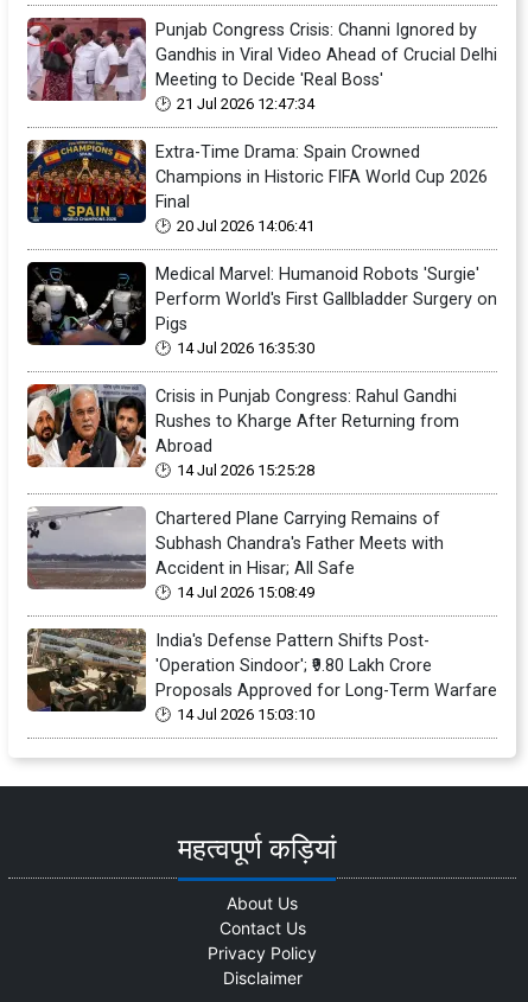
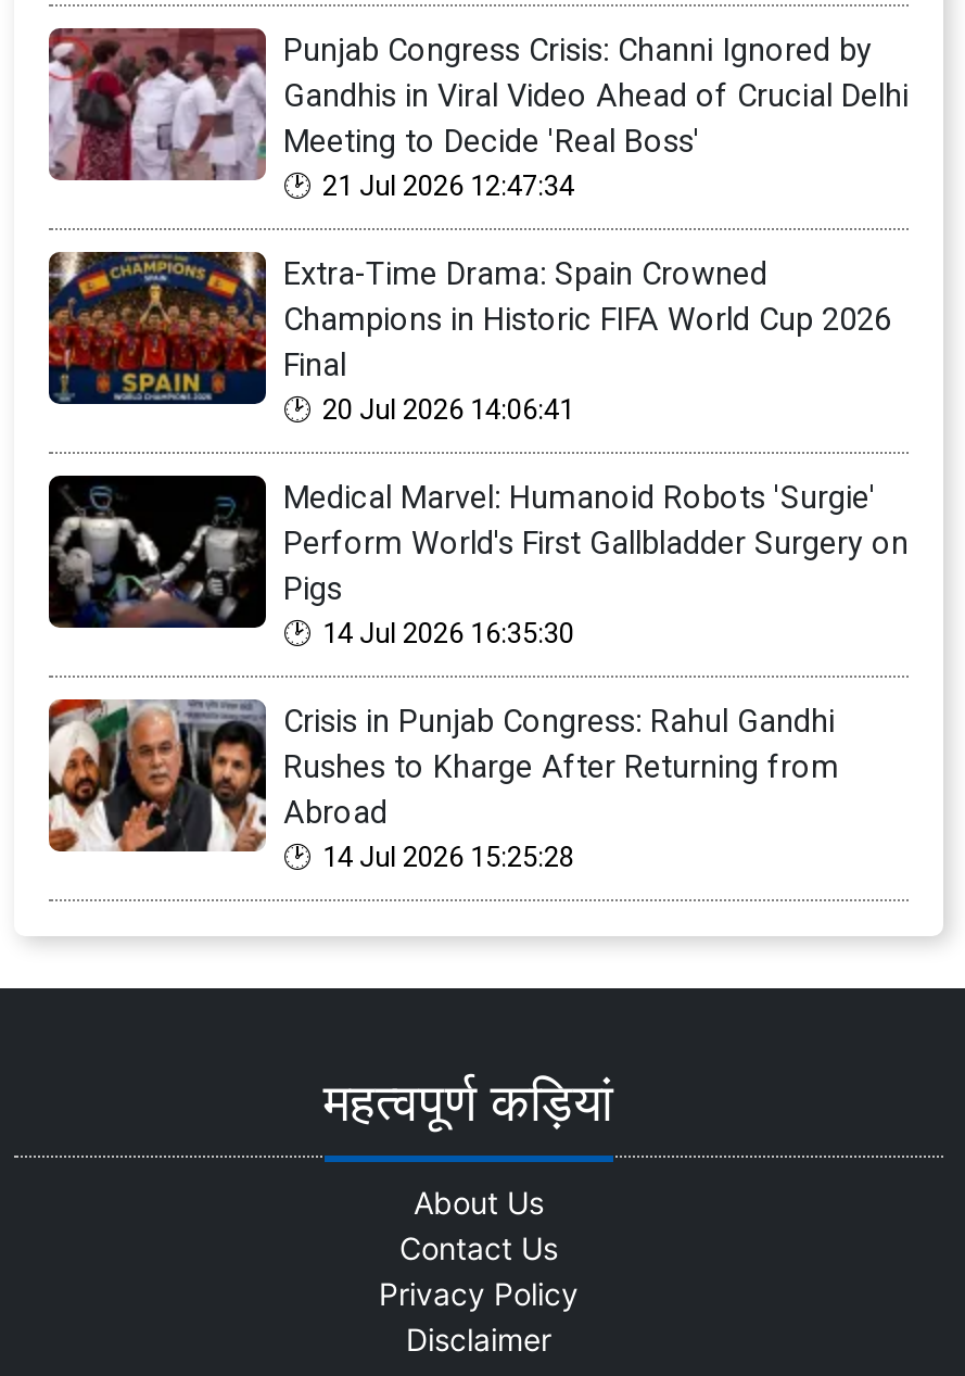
- [image]
- Chartered Plane Carrying Remains of
- Subhash Chandra's Father Meets with
- Accident in Hisar; All Safe
- 14 Jul 2026 15:08:49
- India's Defense Pattern Shifts Post-
- 'Operation Sindoor'; ₹9.80 Lakh Crore
- Proposals Approved for Long-Term Warfare
- 14 Jul 2026 15:03:10

- [image]
